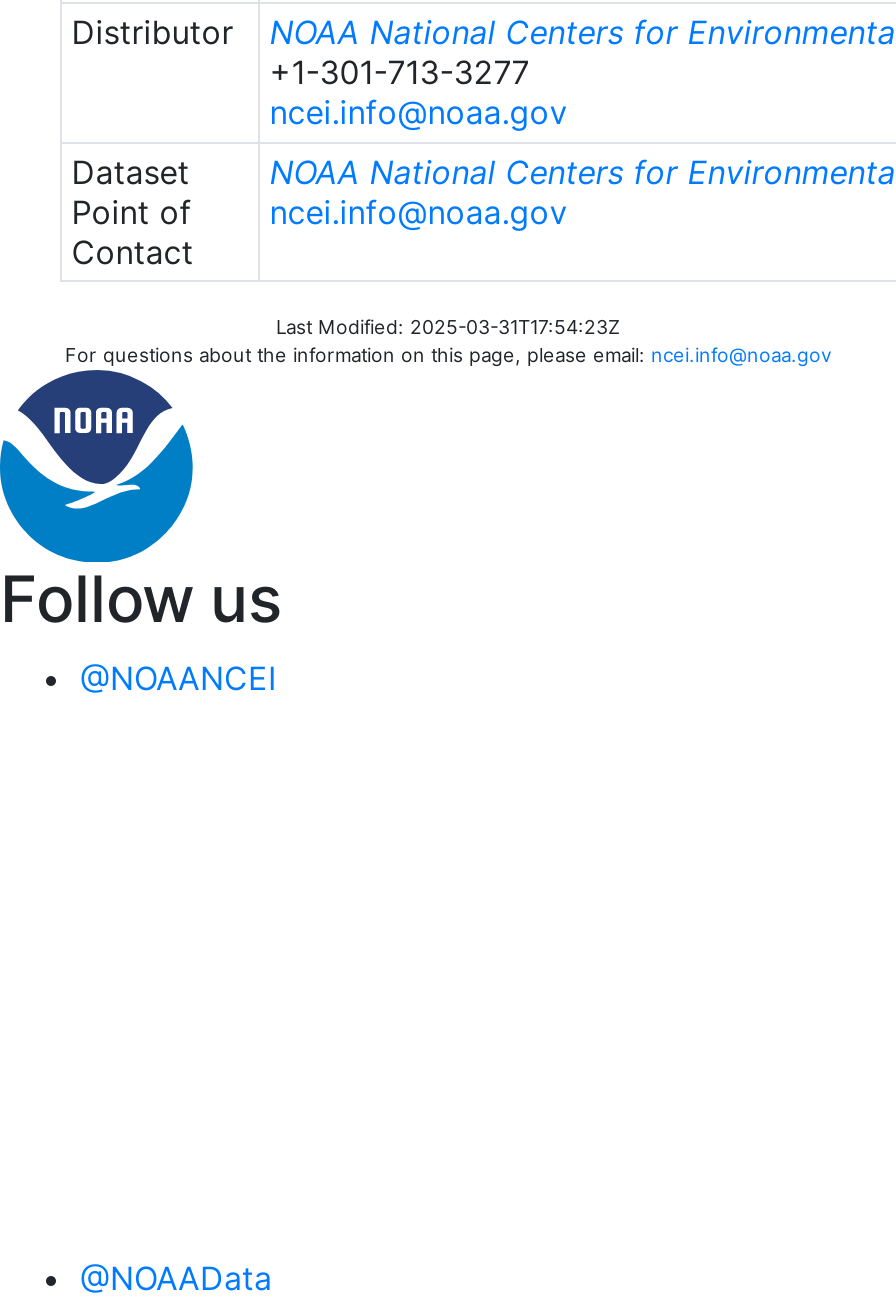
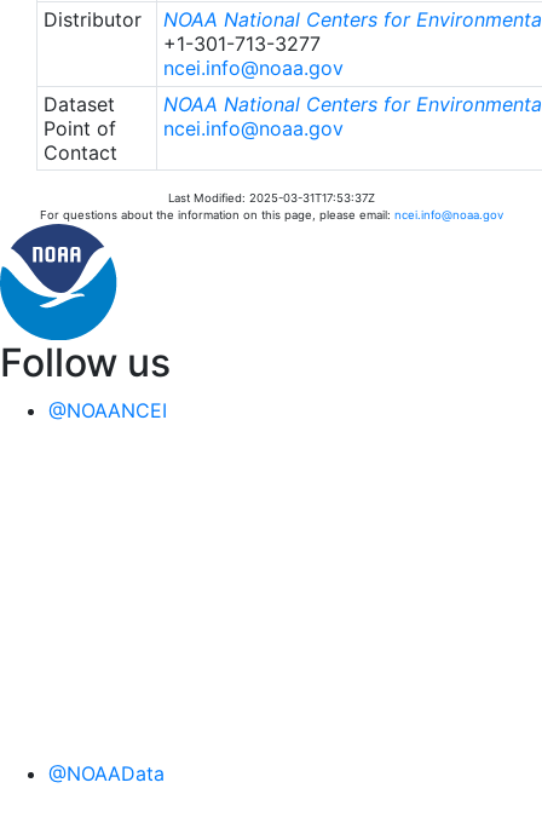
- Last Modified: 2025-03-31T17:54:23Z
+ Last Modified: 2025-03-31T17:53:37Z
